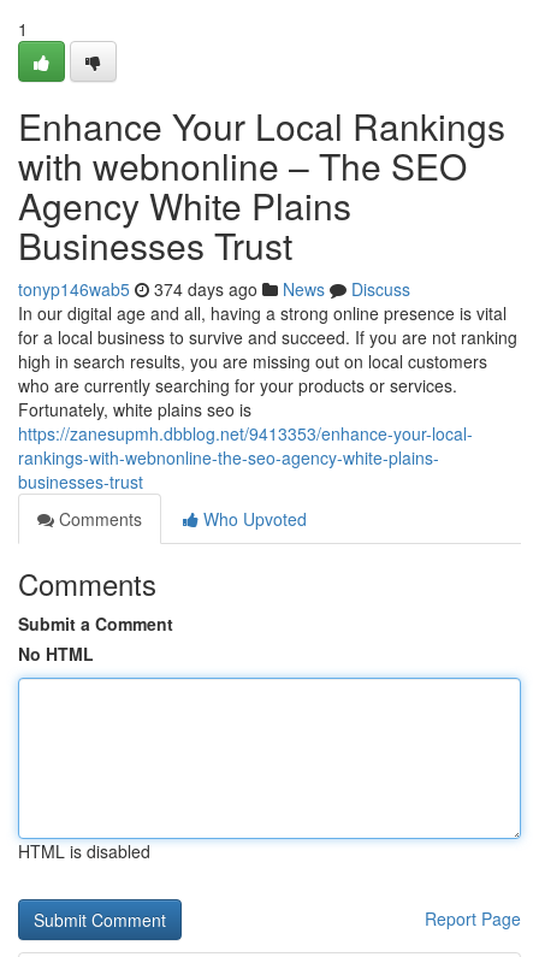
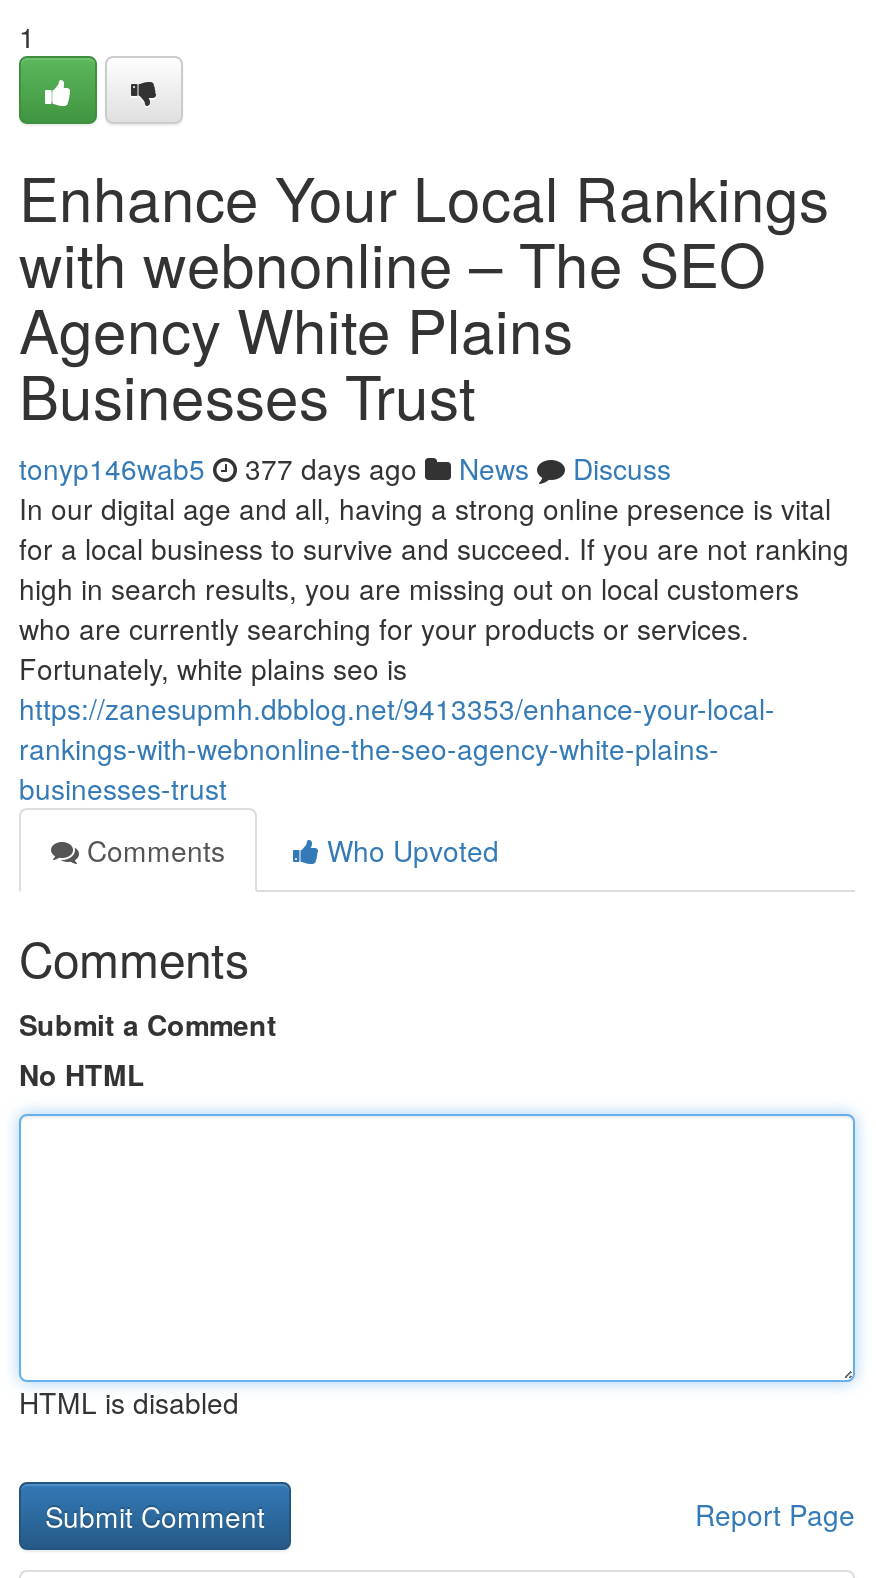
- tonyp146wab5 374 days ago News Discuss
+ tonyp146wab5 377 days ago News Discuss
